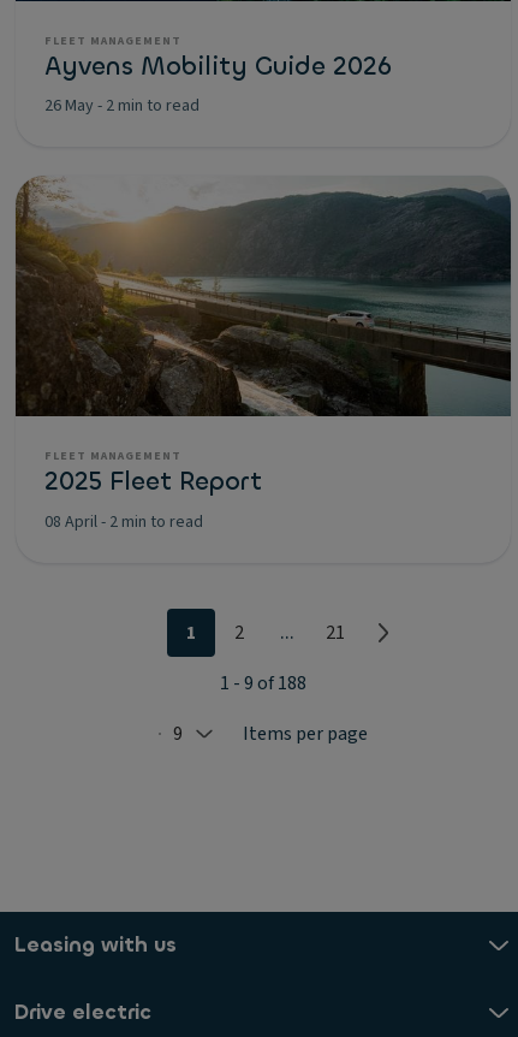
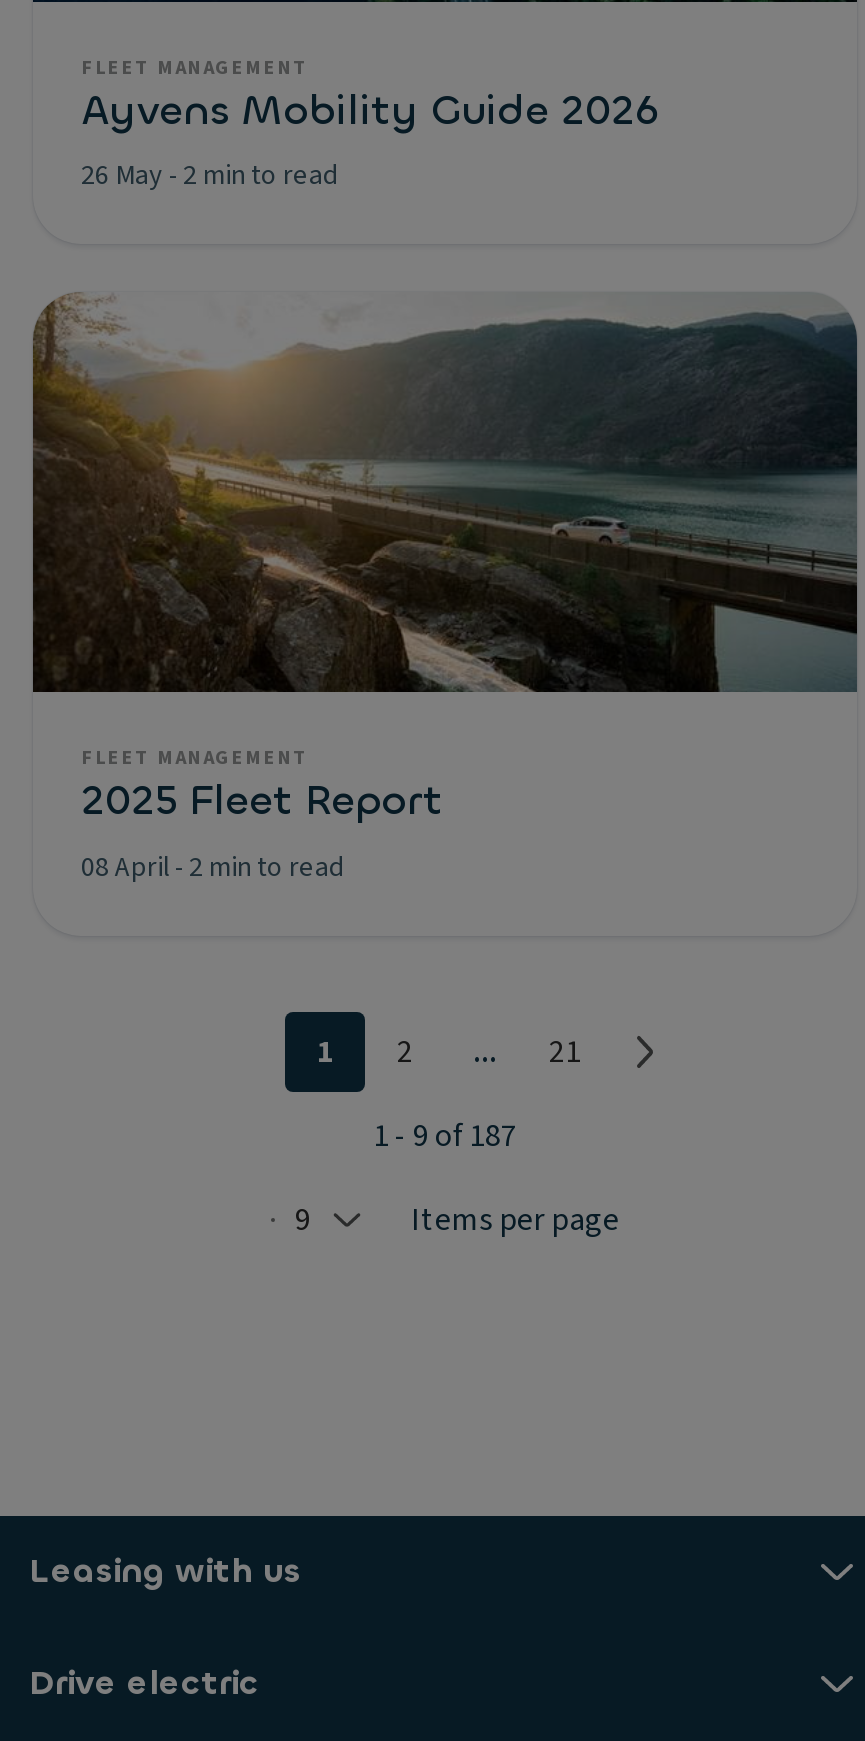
- 1 - 9 of 188
+ 1 - 9 of 187
